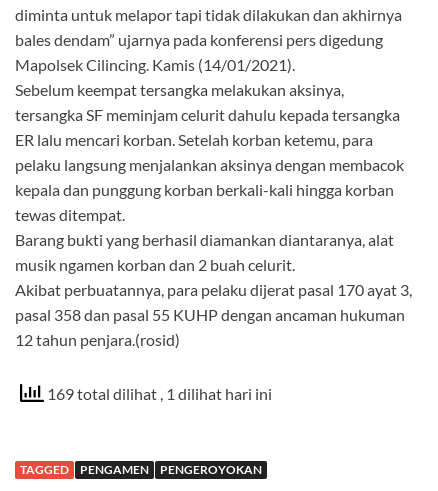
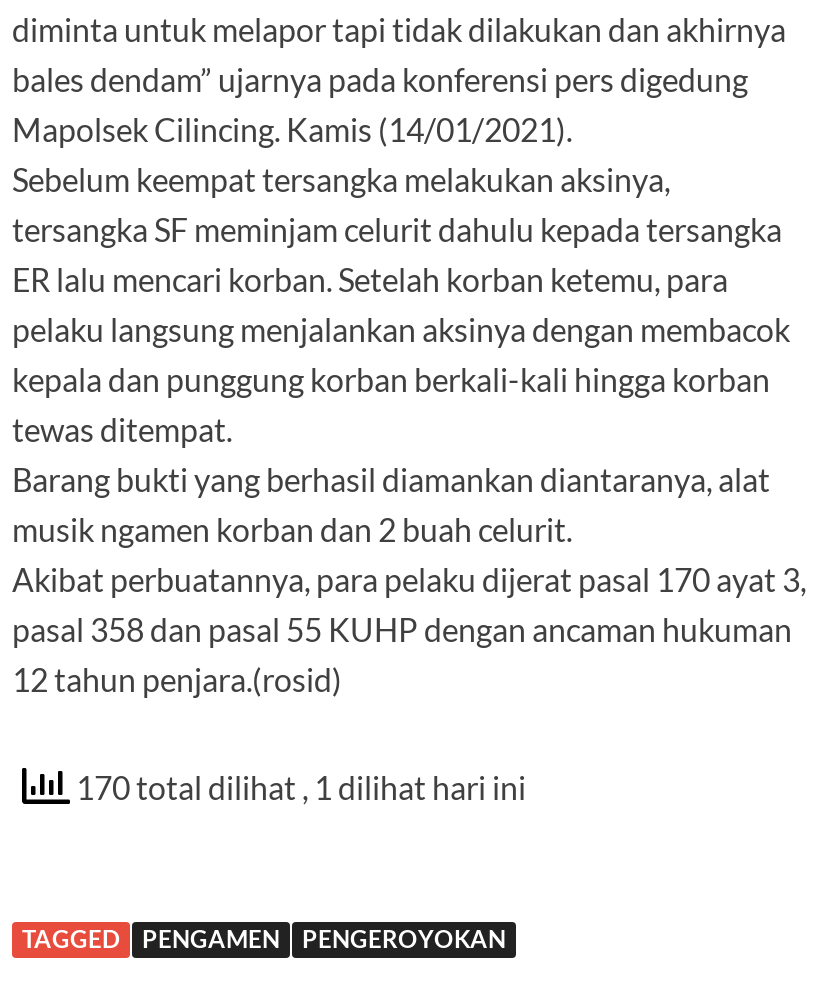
- 169 total dilihat, 1 dilihat hari ini
+ 170 total dilihat, 1 dilihat hari ini
